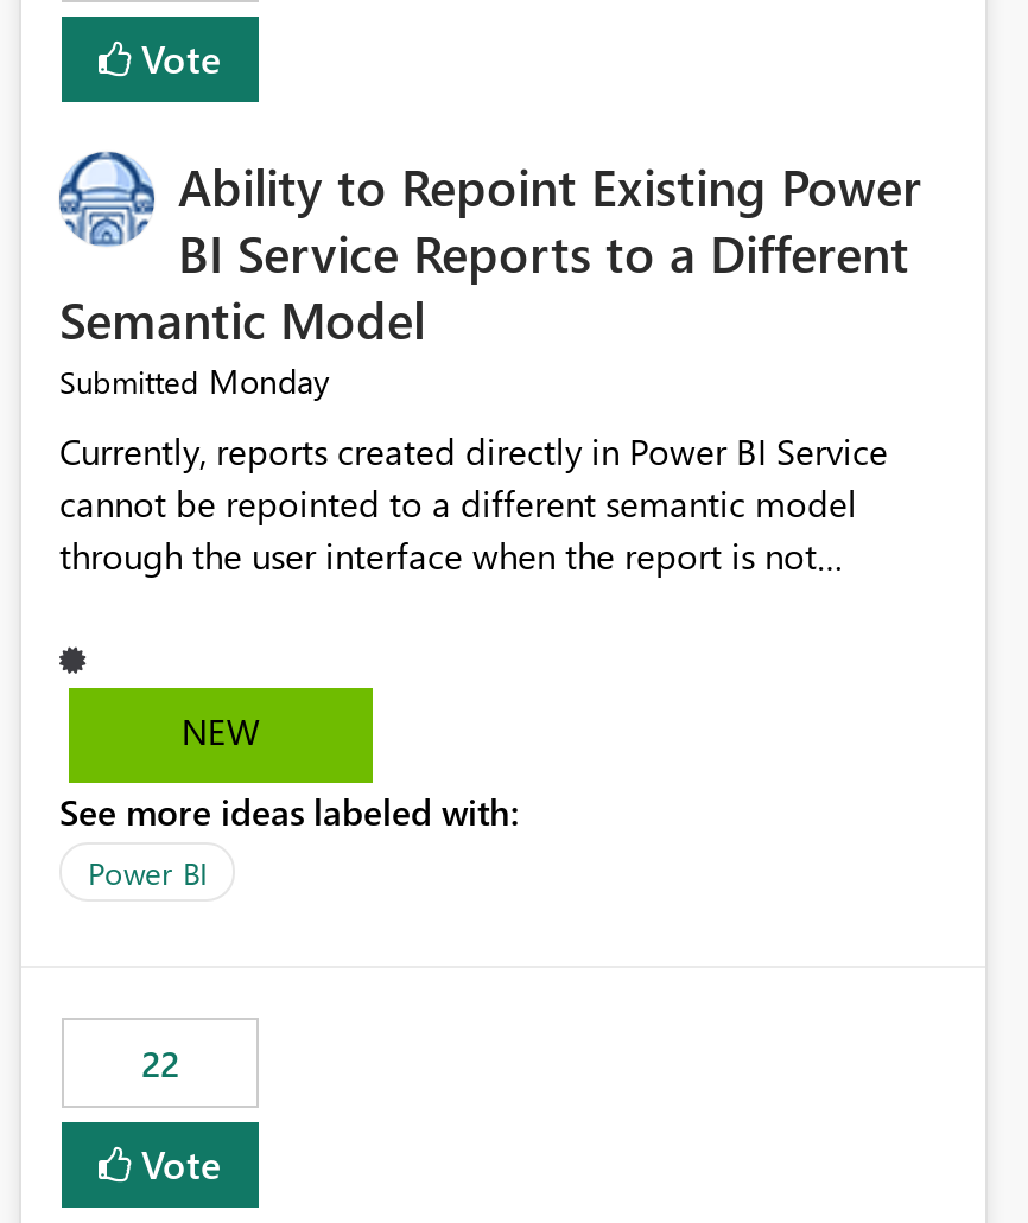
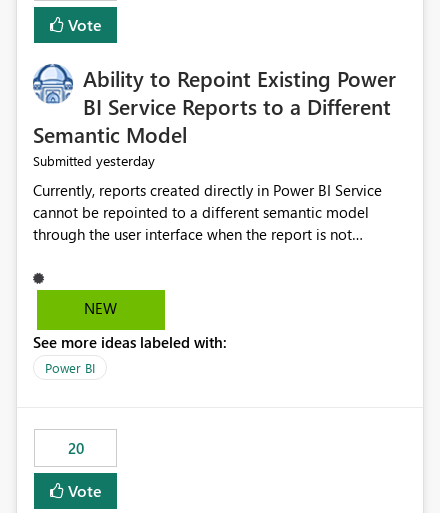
- Submitted Monday
+ Submitted yesterday

- 22
+ 20
